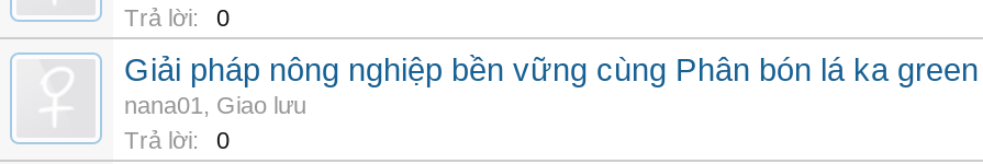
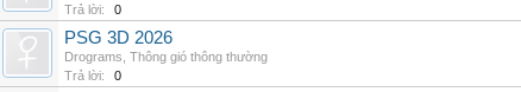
- Giải pháp nông nghiệp bền vững cùng Phân bón lá ka green
- nana01, Giao lưu
+ PSG 3D 2026
+ Drograms, Thông gió thông thường
